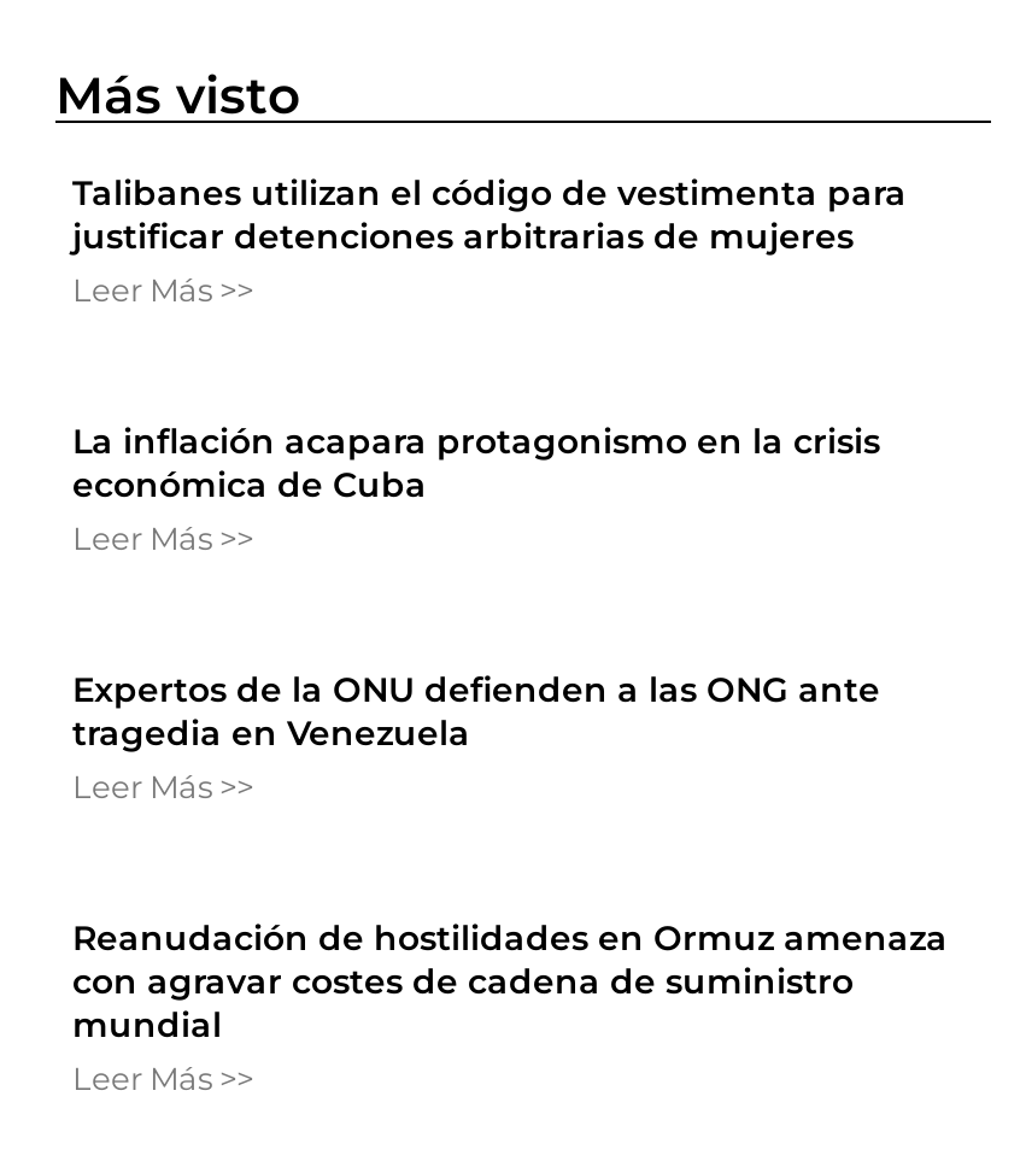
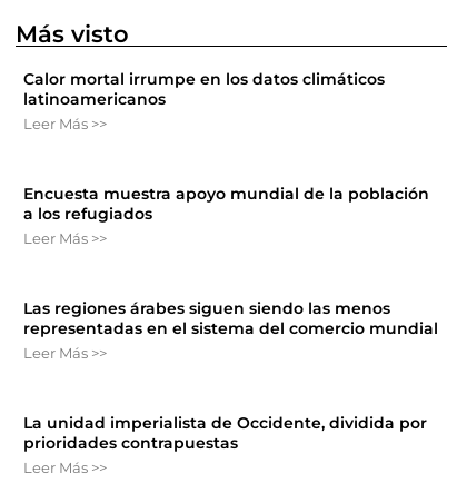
- Talibanes utilizan el código de vestimenta para
- justificar detenciones arbitrarias de mujeres
+ Calor mortal irrumpe en los datos climáticos
+ latinoamericanos

- La inflación acapara protagonismo en la crisis
- económica de Cuba
+ Encuesta muestra apoyo mundial de la población
+ a los refugiados

- Expertos de la ONU defienden a las ONG ante
- tragedia en Venezuela
+ Las regiones árabes siguen siendo las menos
+ representadas en el sistema del comercio mundial

- Reanudación de hostilidades en Ormuz amenaza
- con agravar costes de cadena de suministro
- mundial
+ La unidad imperialista de Occidente, dividida por
+ prioridades contrapuestas
